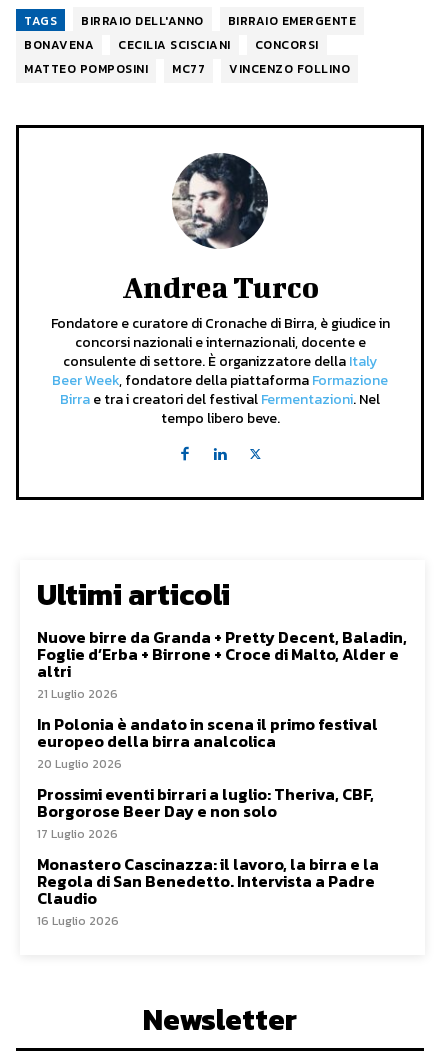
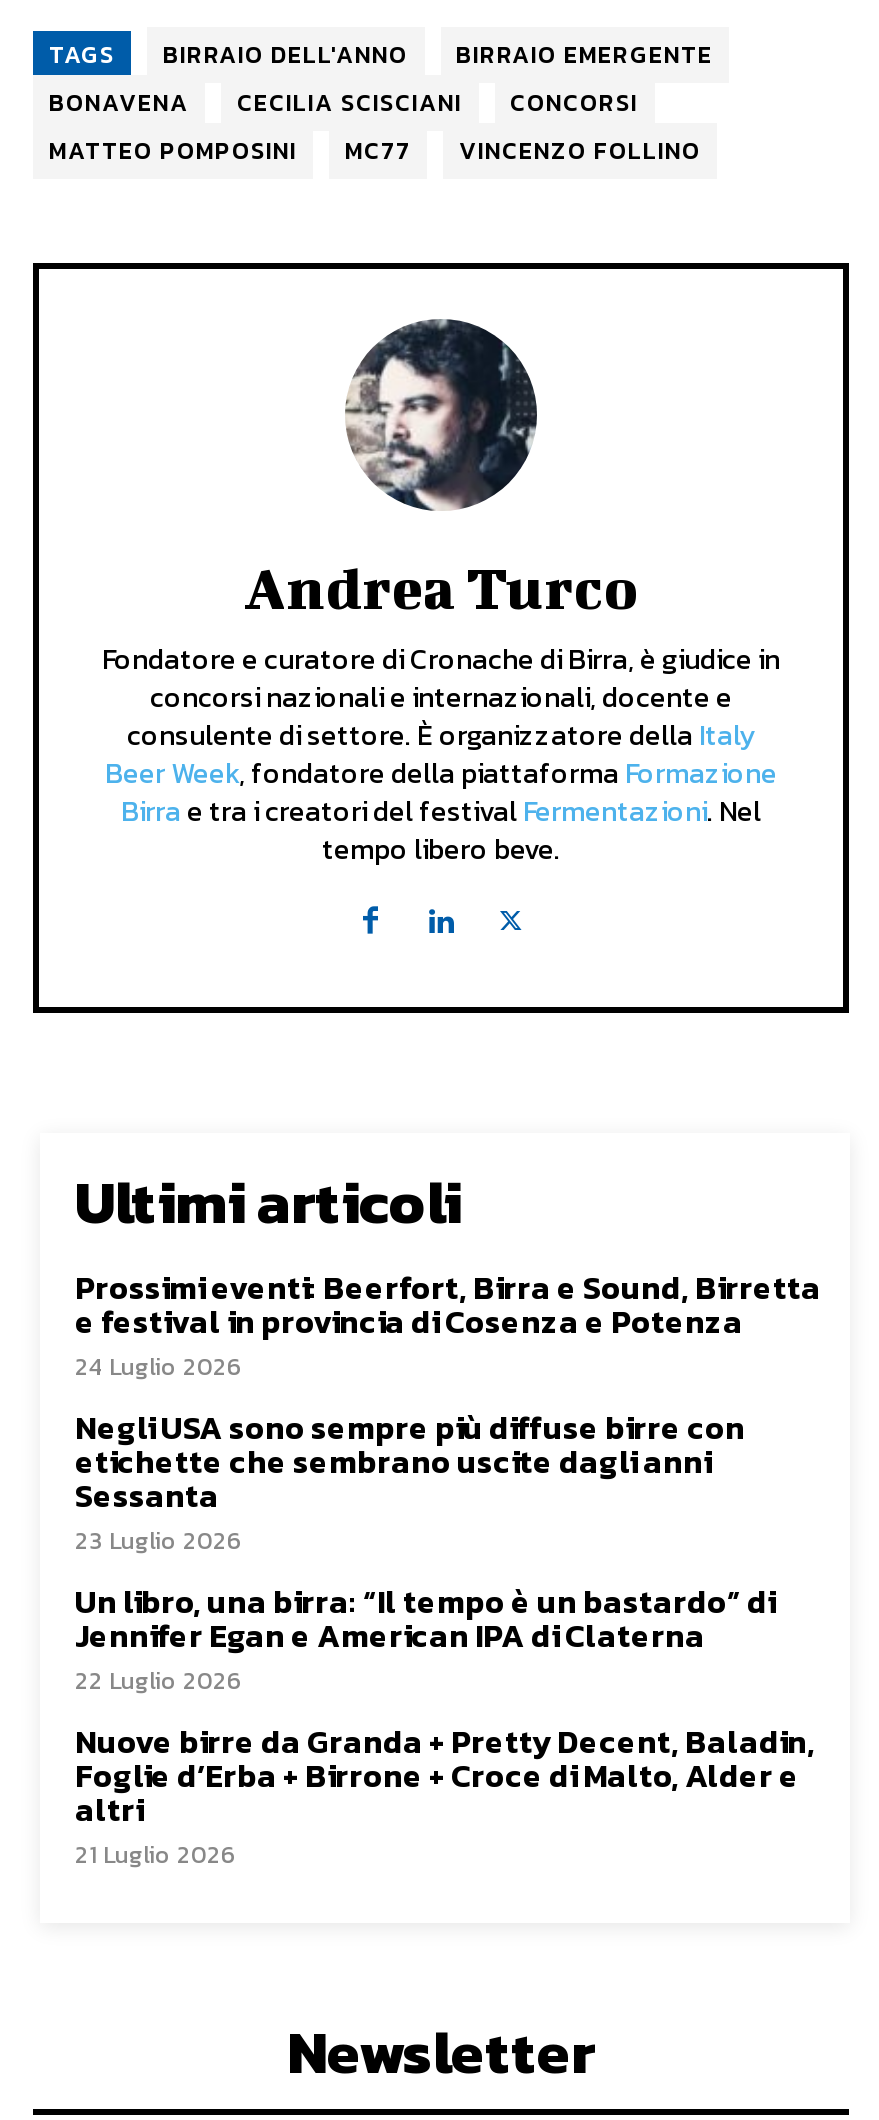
+ Prossimi eventi: Beerfort, Birra e Sound, Birretta
+ e festival in provincia di Cosenza e Potenza
+ 24 Luglio 2026
+ Negli USA sono sempre più diffuse birre con
+ etichette che sembrano uscite dagli anni
+ Sessanta
+ 23 Luglio 2026
+ Un libro, una birra: “Il tempo è un bastardo” di
+ Jennifer Egan e American IPA di Claterna
+ 22 Luglio 2026

moved down: Nuove birre da Granda + Pretty Decent, Baladin, | Foglie d’Erba + Birrone + Croce di Malto, Alder e | altri | 21 Luglio 2026

- In Polonia è andato in scena il primo festival
- europeo della birra analcolica
- 20 Luglio 2026
- Prossimi eventi birrari a luglio: Theriva, CBF,
- Borgorose Beer Day e non solo
- 17 Luglio 2026
- Monastero Cascinazza: il lavoro, la birra e la
- Regola di San Benedetto. Intervista a Padre
- Claudio
- 16 Luglio 2026
